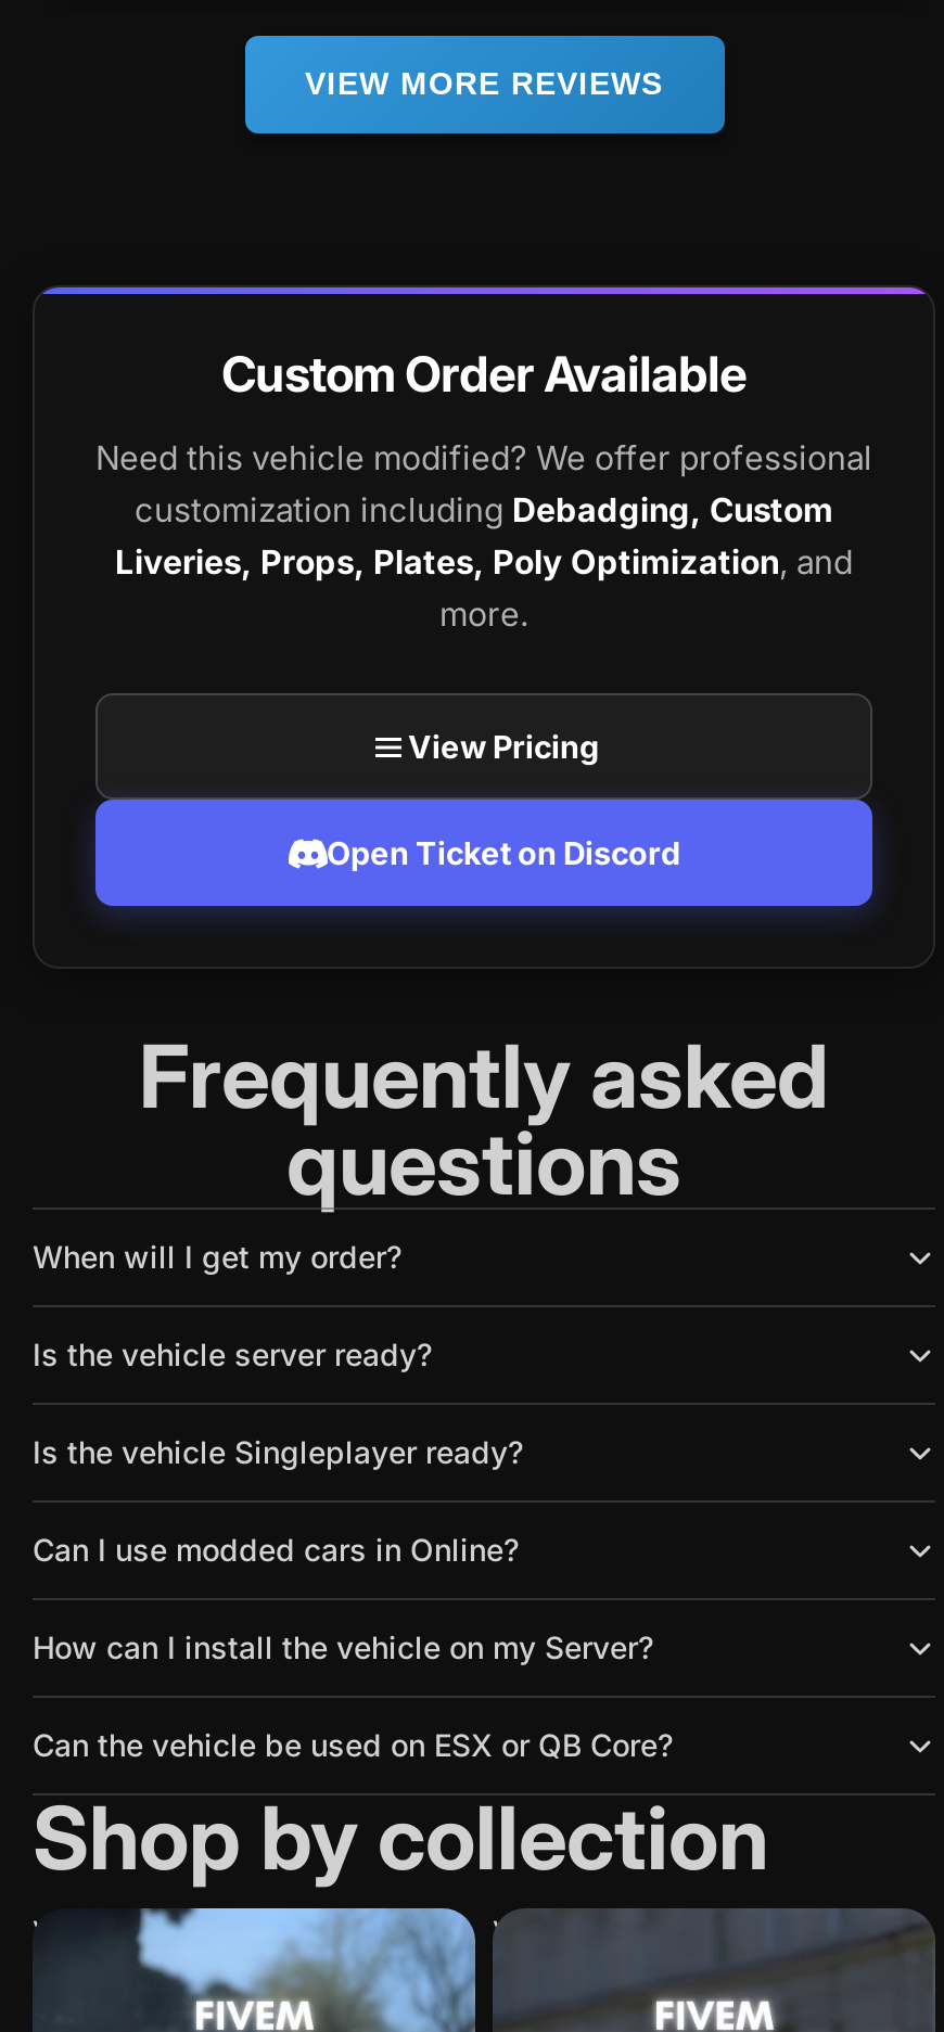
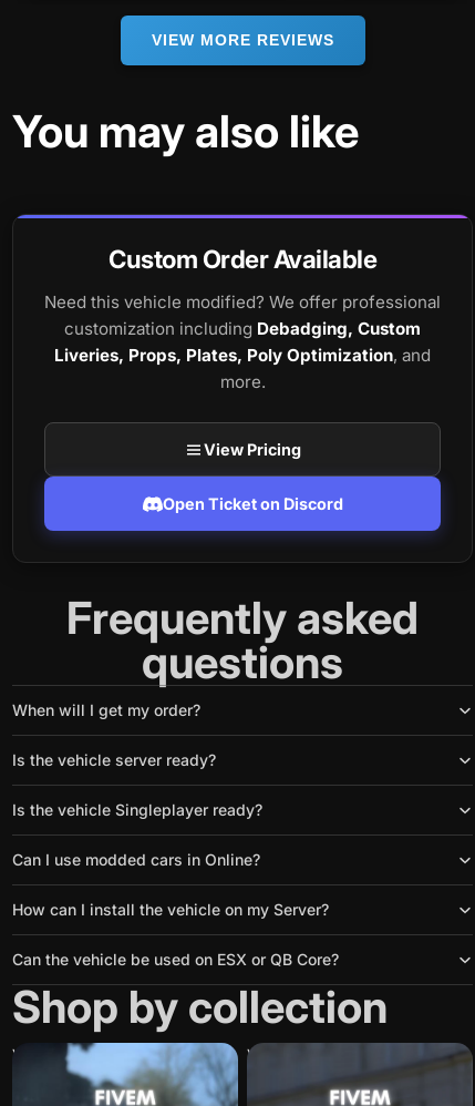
+ You may also like
